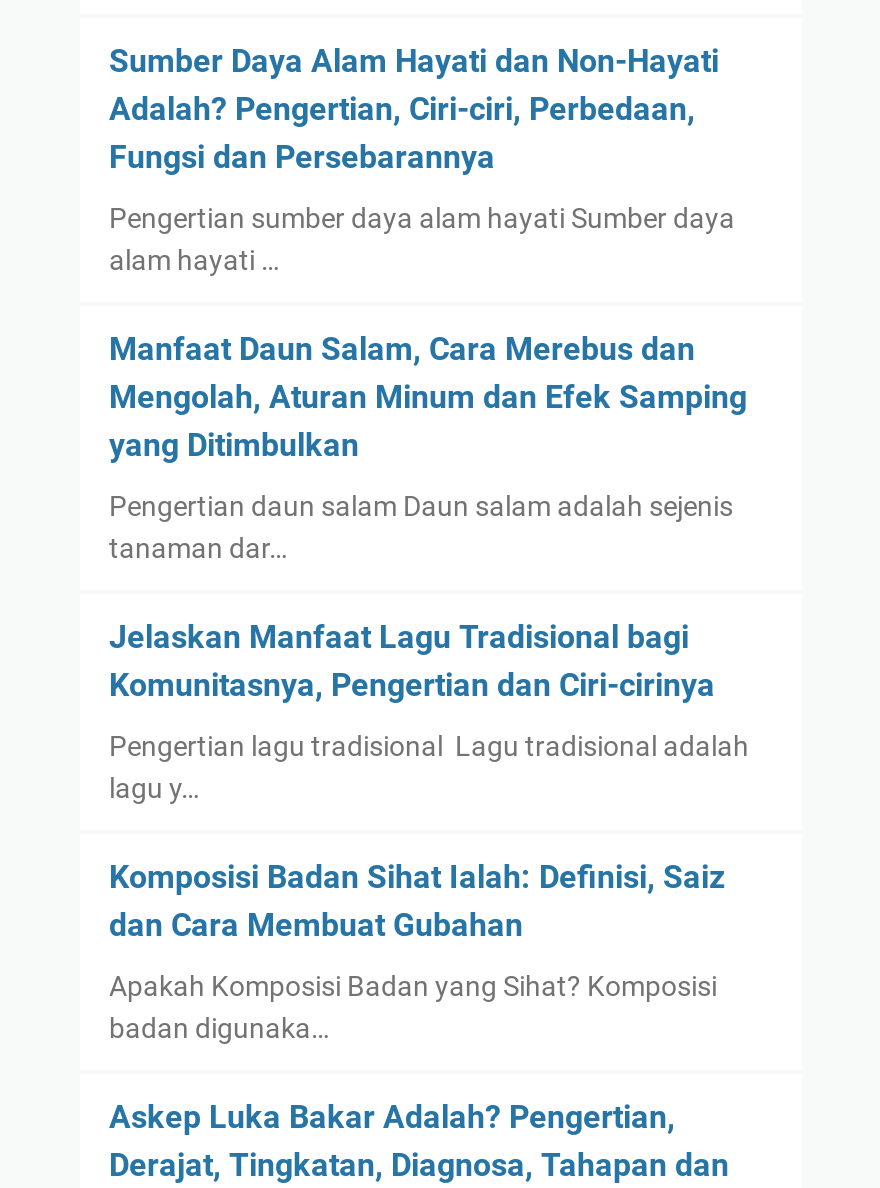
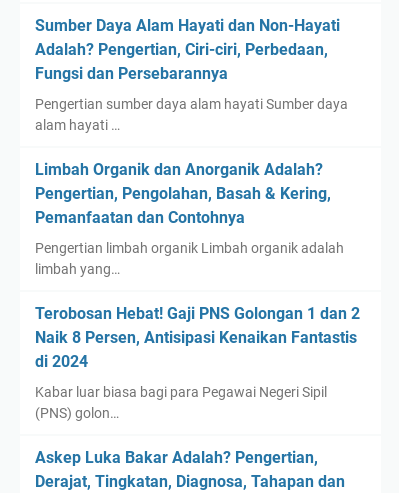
- Manfaat Daun Salam, Cara Merebus dan
- Mengolah, Aturan Minum dan Efek Samping
- yang Ditimbulkan
- Pengertian daun salam Daun salam adalah sejenis
- tanaman dar…
- Jelaskan Manfaat Lagu Tradisional bagi
- Komunitasnya, Pengertian dan Ciri-cirinya
- Pengertian lagu tradisional Lagu tradisional adalah
- lagu y…
- Komposisi Badan Sihat Ialah: Definisi, Saiz
- dan Cara Membuat Gubahan
- Apakah Komposisi Badan yang Sihat? Komposisi
- badan digunaka…
+ Limbah Organik dan Anorganik Adalah?
+ Pengertian, Pengolahan, Basah & Kering,
+ Pemanfaatan dan Contohnya
+ Pengertian limbah organik Limbah organik adalah
+ limbah yang…
+ Terobosan Hebat! Gaji PNS Golongan 1 dan 2
+ Naik 8 Persen, Antisipasi Kenaikan Fantastis
+ di 2024
+ Kabar luar biasa bagi para Pegawai Negeri Sipil
+ (PNS) golon…
